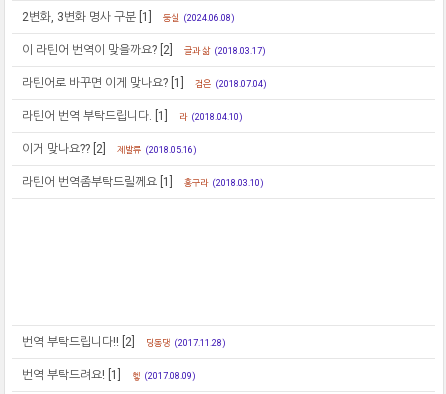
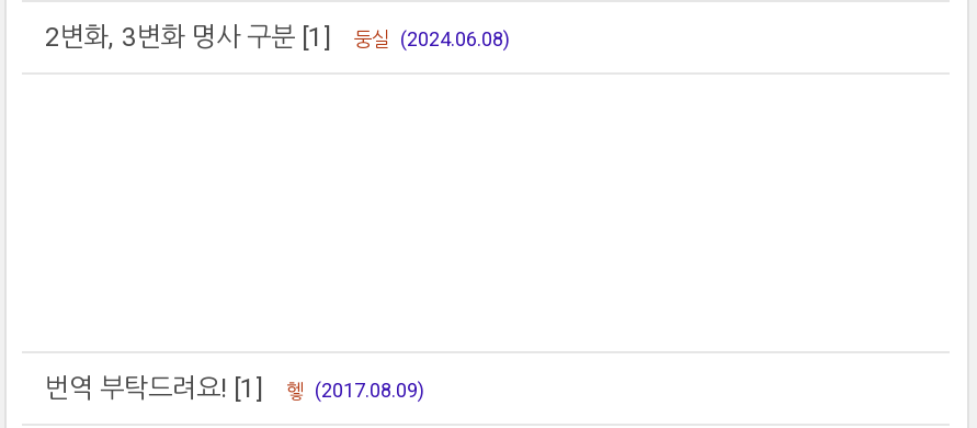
- 이 라틴어 번역이 맞을까요? [2]
- 글과 삶 (2018.03.17)
- 라틴어로 바꾸면 이게 맞나요? [1]
- 검은 (2018.07.04)
- 라틴어 번역 부탁드립니다. [1]
- 라 (2018.04.10)
- 이거 맞나요?? [2]
- 제발류 (2018.05.16)
- 라틴어 번역좀부탁드릴께요 [1]
- 홍구라 (2018.03.10)

- 번역 부탁드립니다!! [2]
- 딩동댕 (2017.11.28)
